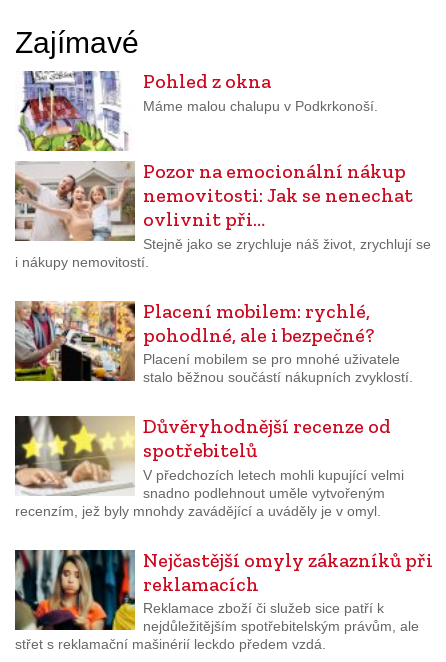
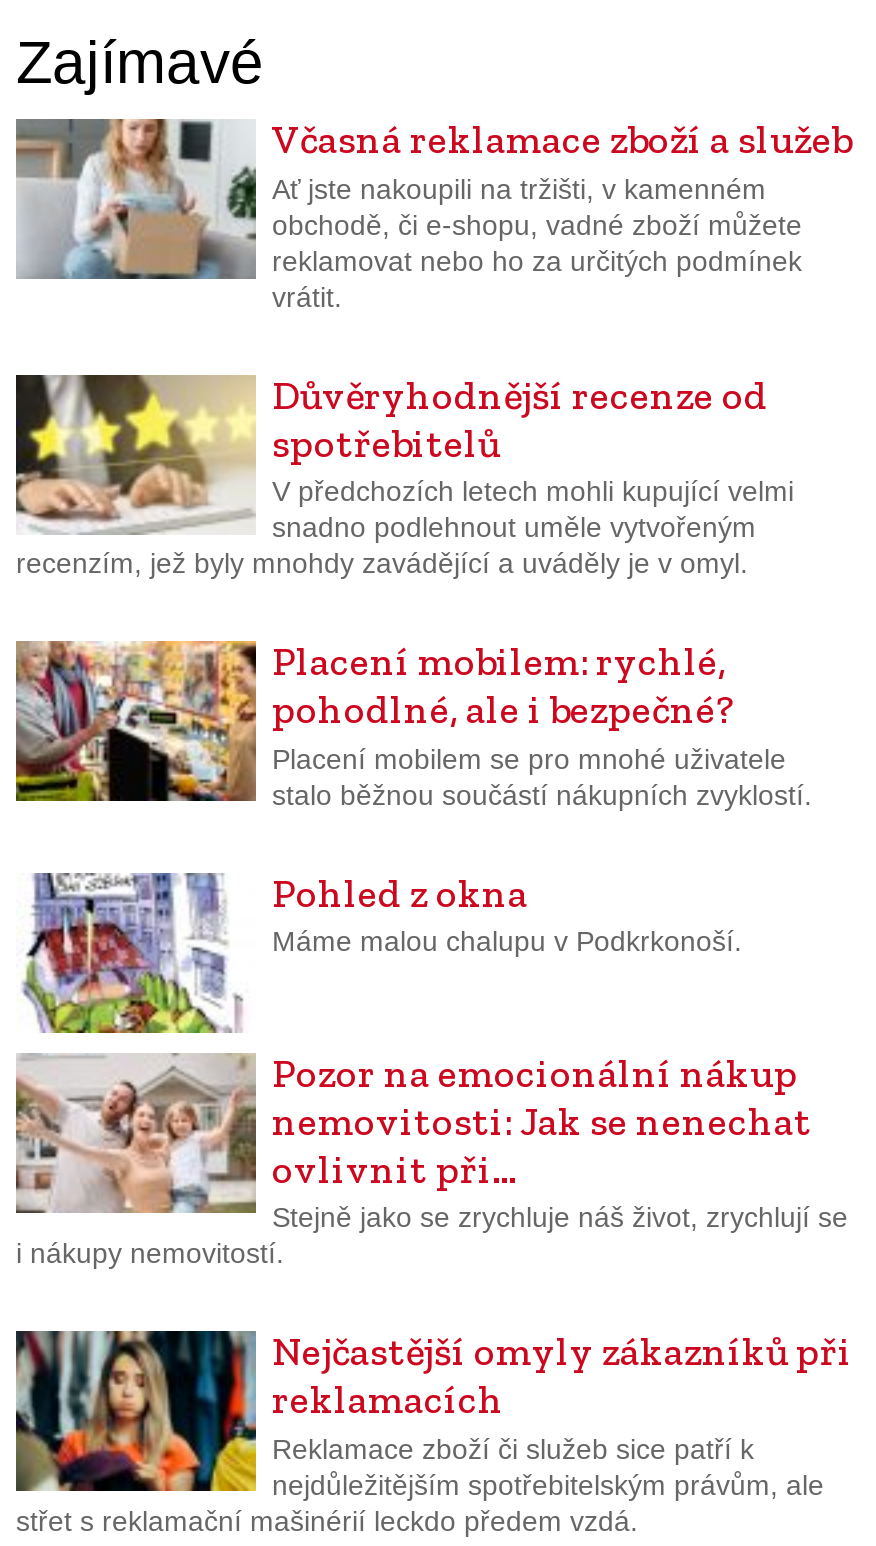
+ [image]
+ Včasná reklamace zboží a služeb
+ Ať jste nakoupili na tržišti, v kamenném
+ obchodě, či e-shopu, vadné zboží můžete
+ reklamovat nebo ho za určitých podmínek
+ vrátit.

moved down: [image] | Pohled z okna | Máme malou chalupu v Podkrkonoší. | Pozor na emocionální nákup | nemovitosti: Jak se nenechat | ovlivnit při… | Stejně jako se zrychluje náš život, zrychlují se | i nákupy nemovitostí.

moved up: [image] | Placení mobilem: rychlé, | pohodlné, ale i bezpečné? | ... | snadno podlehnout uměle vytvořeným | recenzím, jež byly mnohdy zavádějící a uváděly je v omyl.
